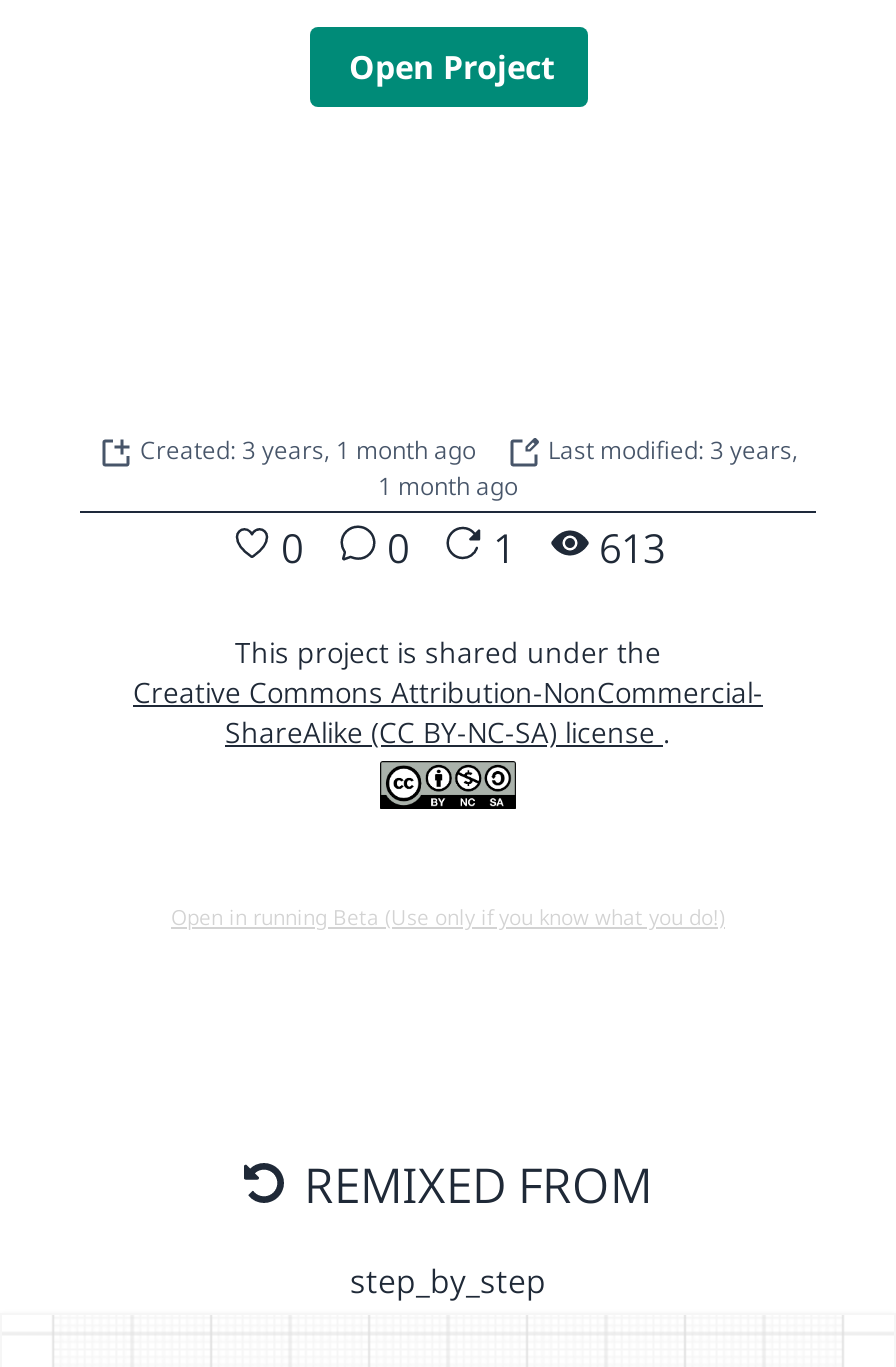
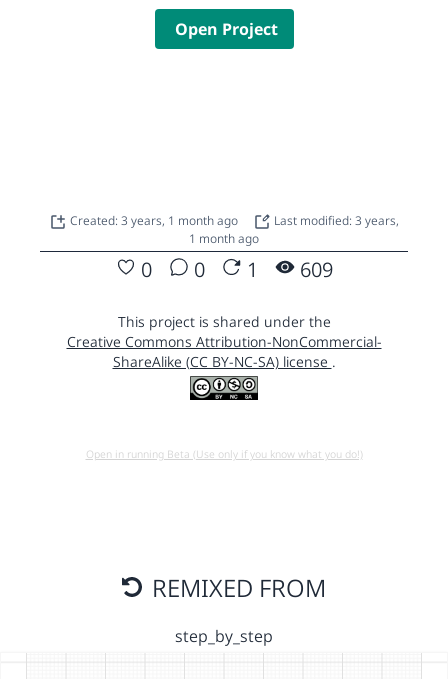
- 0 0 1 613
+ 0 0 1 609
